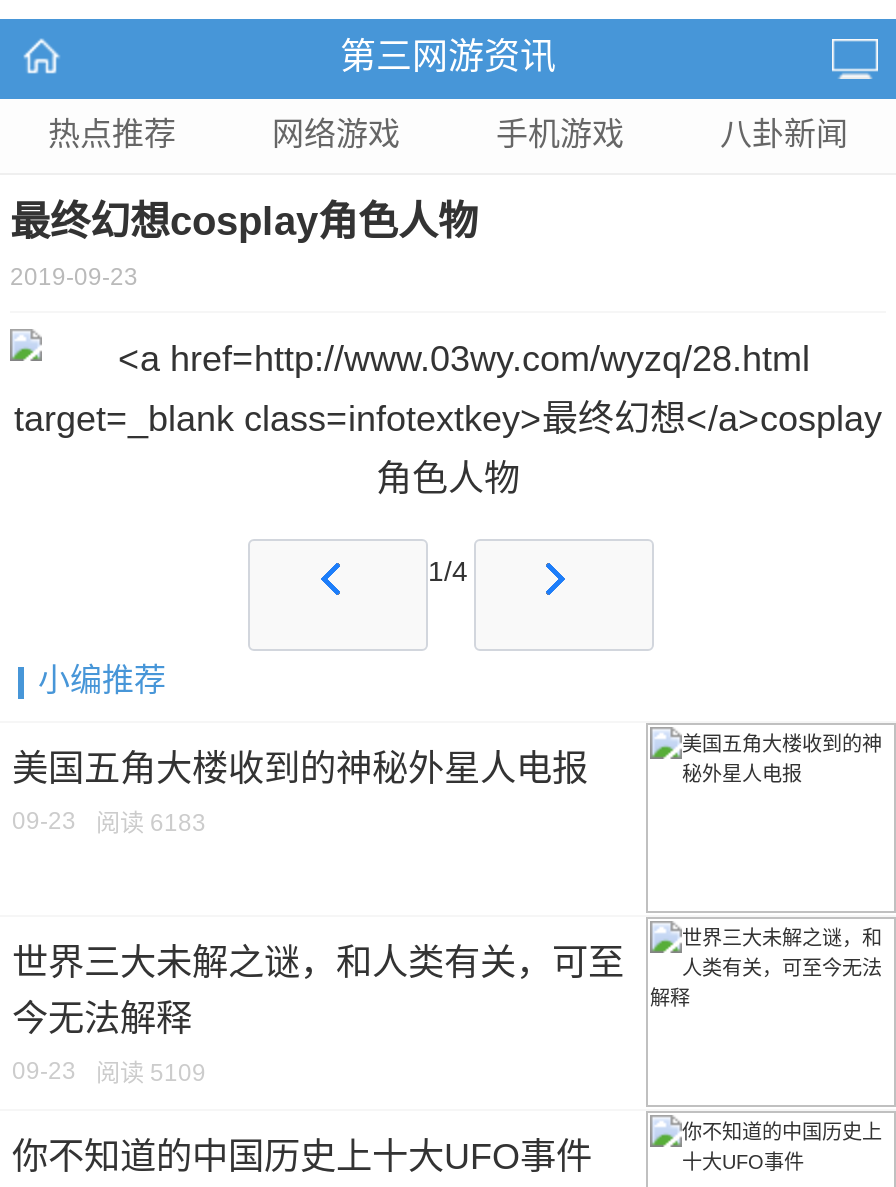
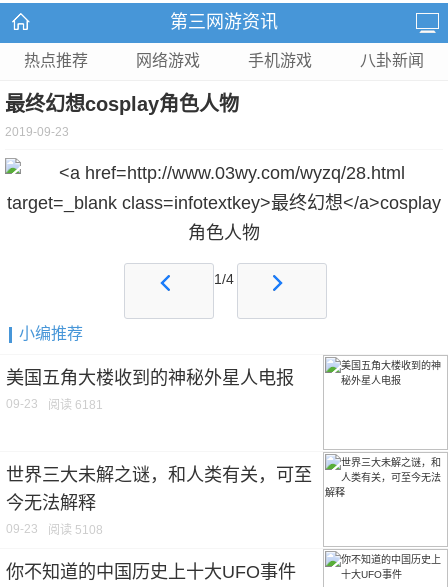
- 09-23 阅读 6183
+ 09-23 阅读 6181

- 09-23 阅读 5109
+ 09-23 阅读 5108
